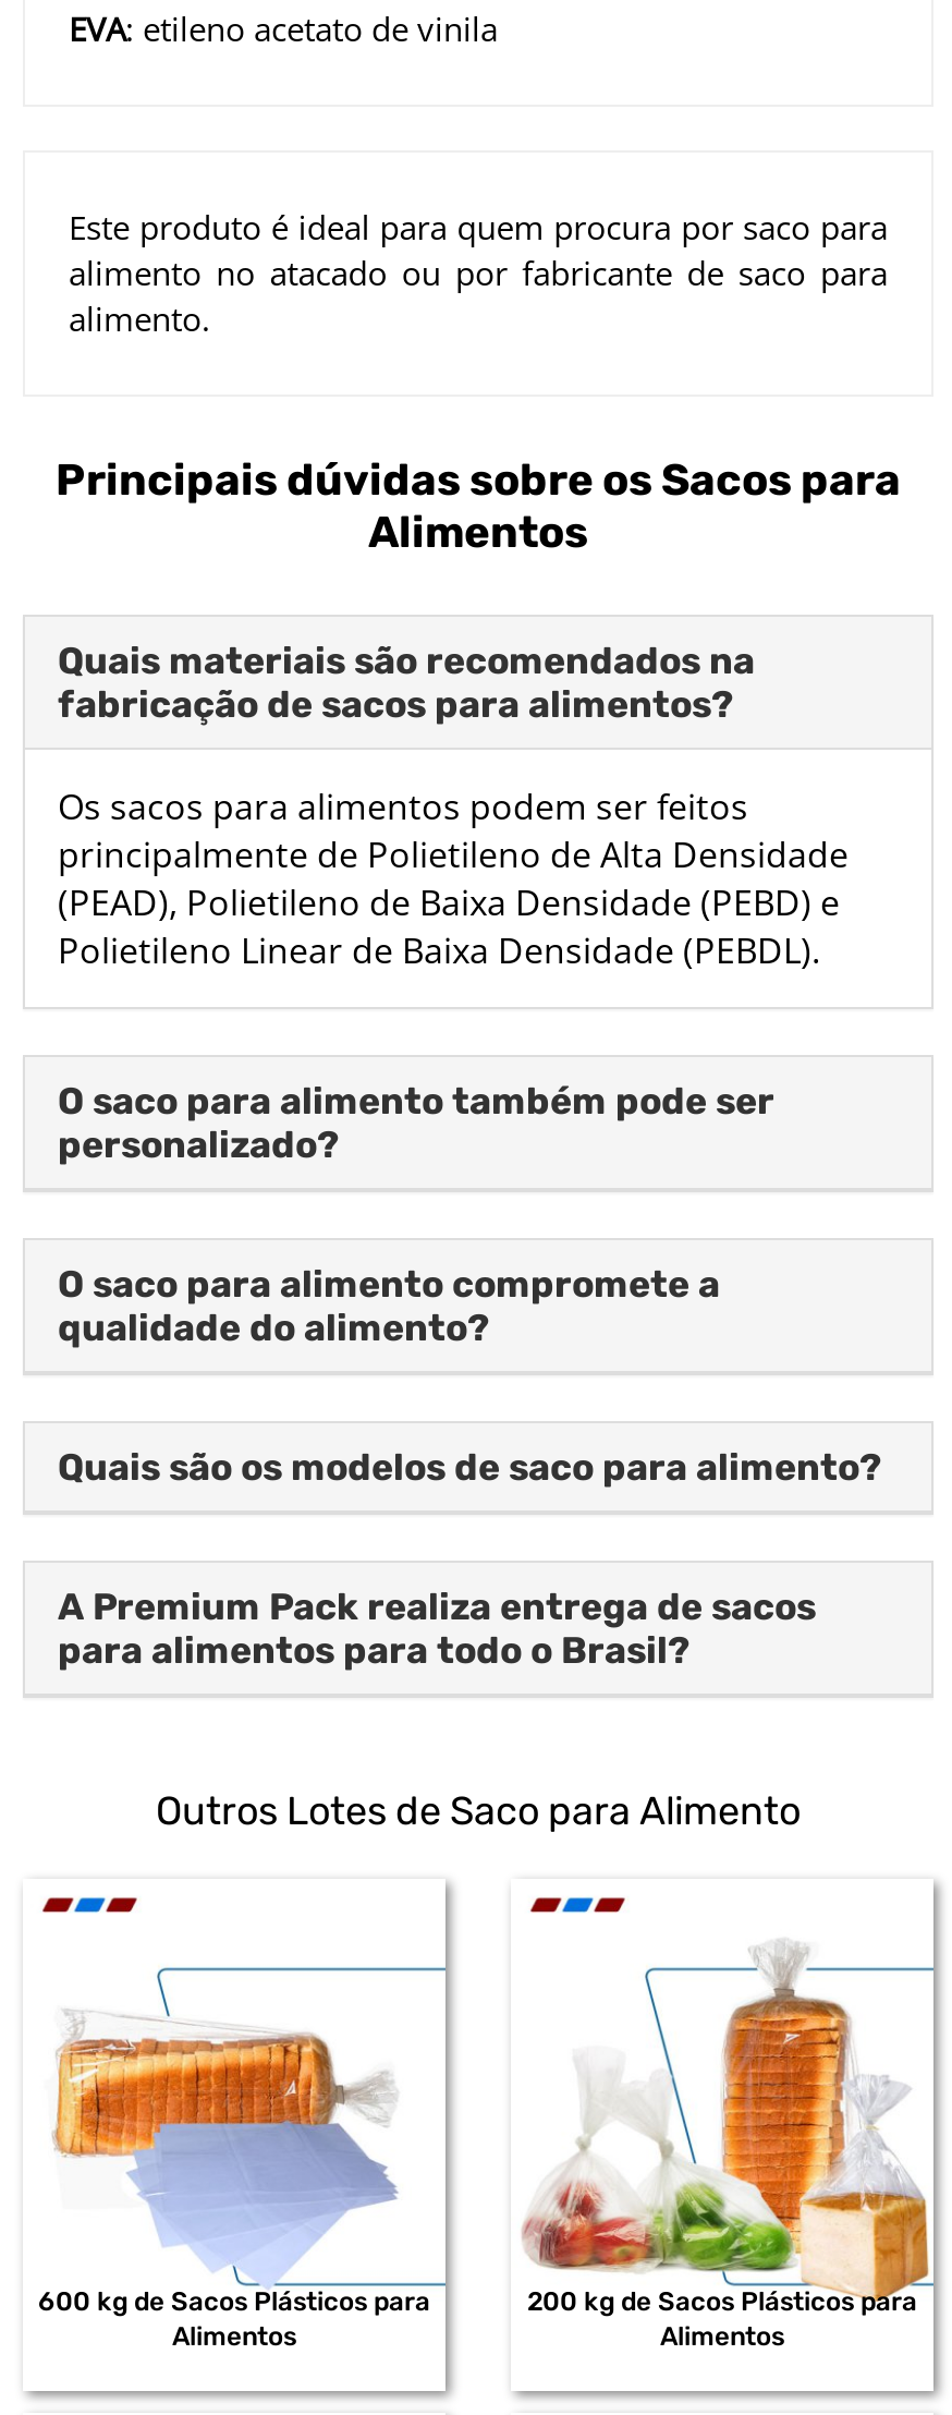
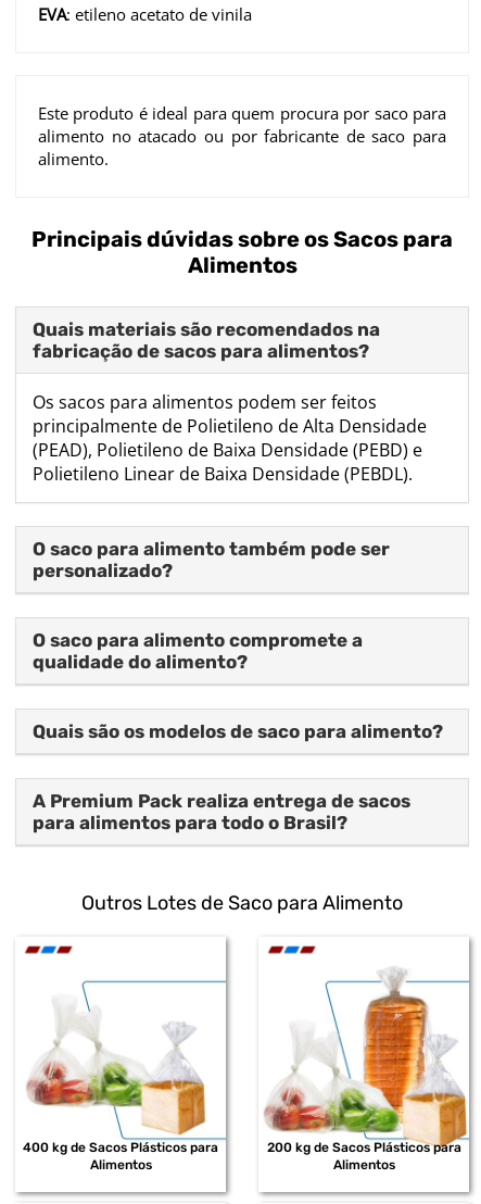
- [image]
- 600 kg de Sacos Plásticos para
+ [image]
+ 400 kg de Sacos Plásticos para
